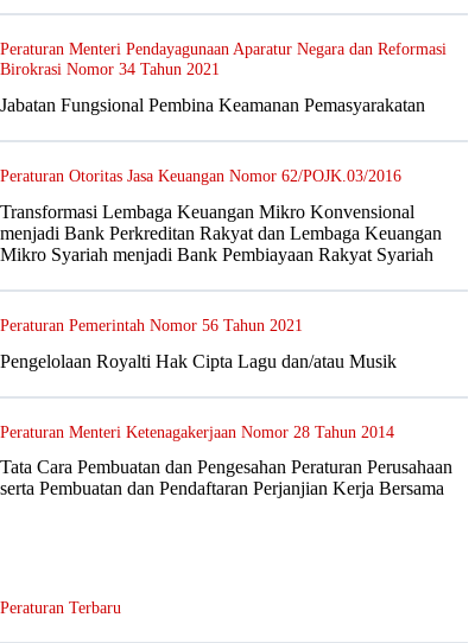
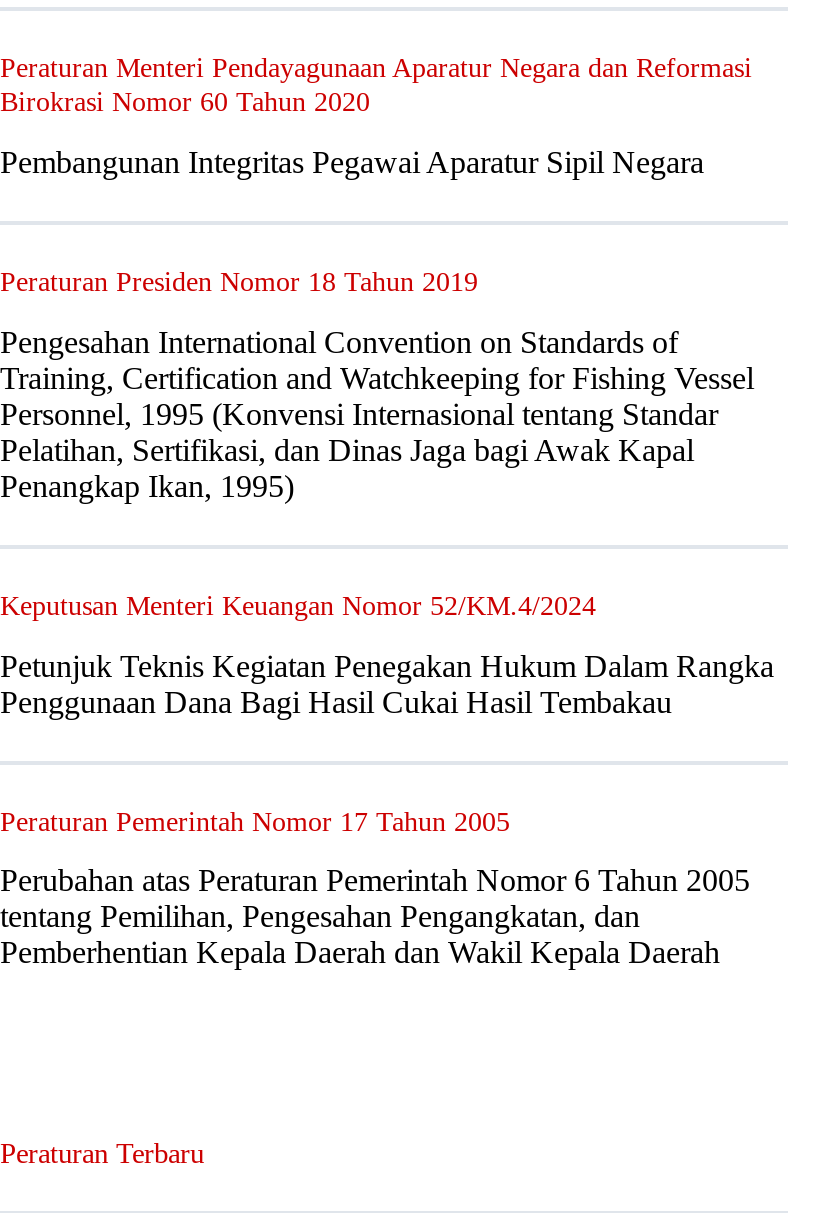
- Birokrasi Nomor 34 Tahun 2021
+ Birokrasi Nomor 60 Tahun 2020

- Jabatan Fungsional Pembina Keamanan Pemasyarakatan
+ Pembangunan Integritas Pegawai Aparatur Sipil Negara

- Peraturan Otoritas Jasa Keuangan Nomor 62/POJK.03/2016
+ Peraturan Presiden Nomor 18 Tahun 2019

- Transformasi Lembaga Keuangan Mikro Konvensional
- menjadi Bank Perkreditan Rakyat dan Lembaga Keuangan
- Mikro Syariah menjadi Bank Pembiayaan Rakyat Syariah
+ Pengesahan International Convention on Standards of
+ Training, Certification and Watchkeeping for Fishing Vessel
+ Personnel, 1995 (Konvensi Internasional tentang Standar
+ Pelatihan, Sertifikasi, dan Dinas Jaga bagi Awak Kapal
+ Penangkap Ikan, 1995)

- Peraturan Pemerintah Nomor 56 Tahun 2021
+ Keputusan Menteri Keuangan Nomor 52/KM.4/2024

- Pengelolaan Royalti Hak Cipta Lagu dan/atau Musik
+ Petunjuk Teknis Kegiatan Penegakan Hukum Dalam Rangka
+ Penggunaan Dana Bagi Hasil Cukai Hasil Tembakau

- Peraturan Menteri Ketenagakerjaan Nomor 28 Tahun 2014
+ Peraturan Pemerintah Nomor 17 Tahun 2005

- Tata Cara Pembuatan dan Pengesahan Peraturan Perusahaan
- serta Pembuatan dan Pendaftaran Perjanjian Kerja Bersama
+ Perubahan atas Peraturan Pemerintah Nomor 6 Tahun 2005
+ tentang Pemilihan, Pengesahan Pengangkatan, dan
+ Pemberhentian Kepala Daerah dan Wakil Kepala Daerah
